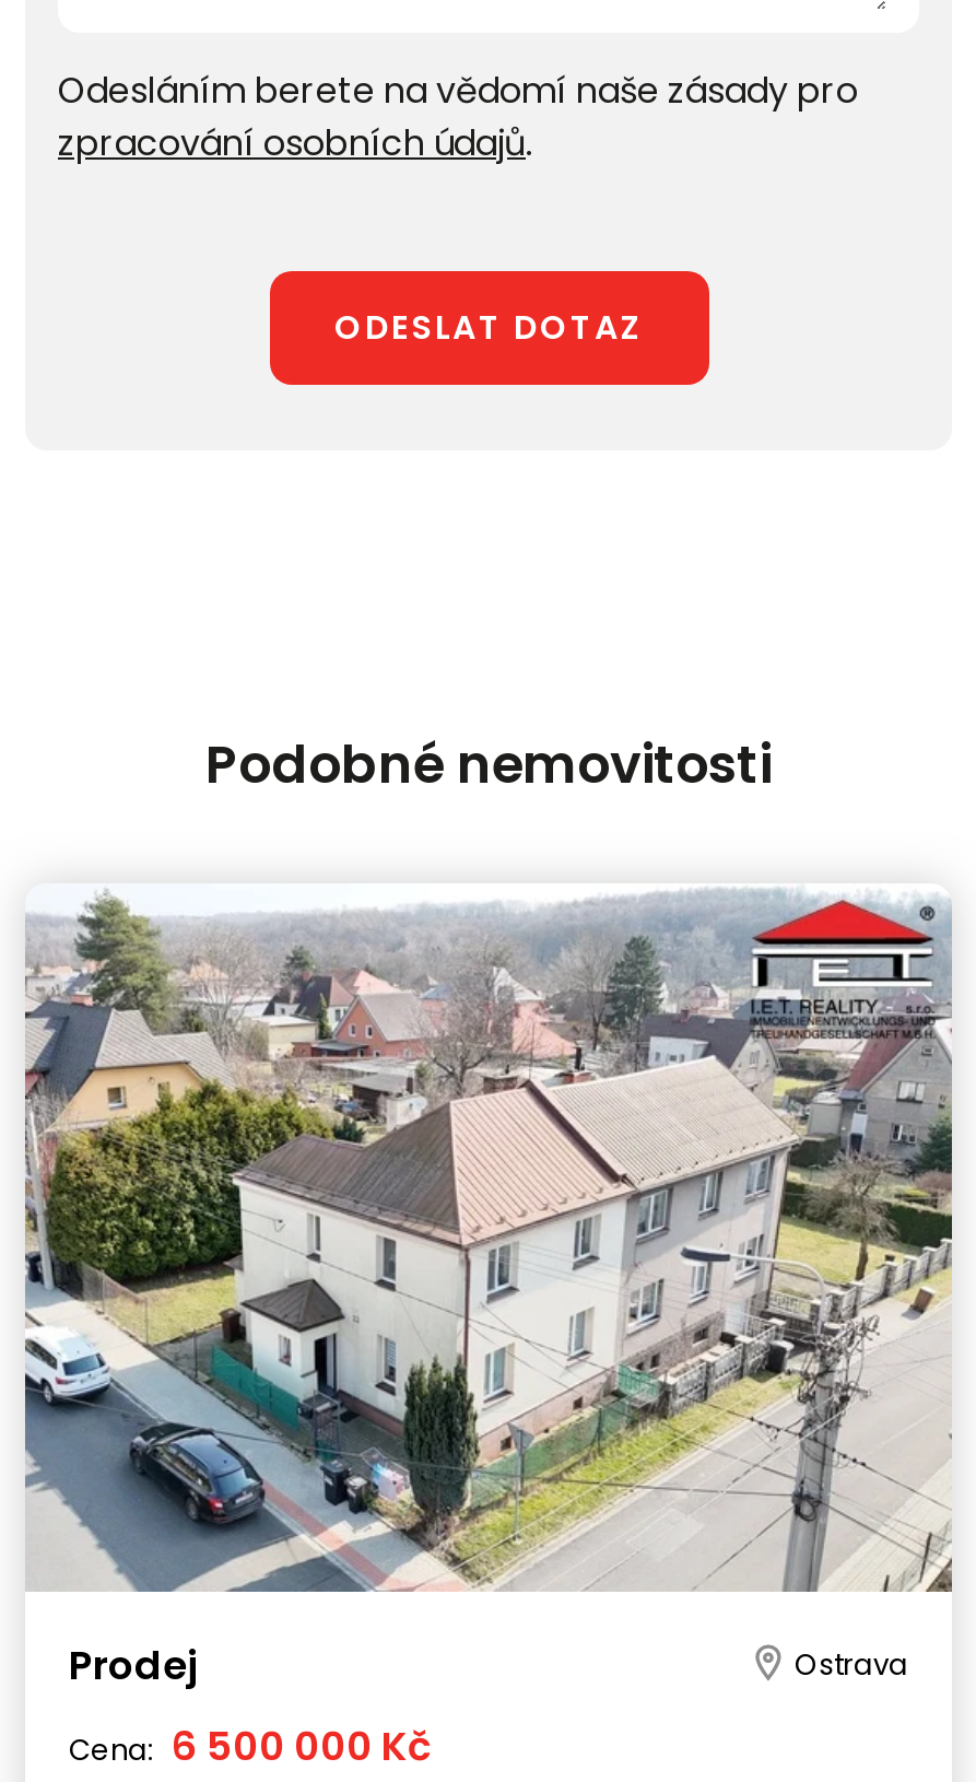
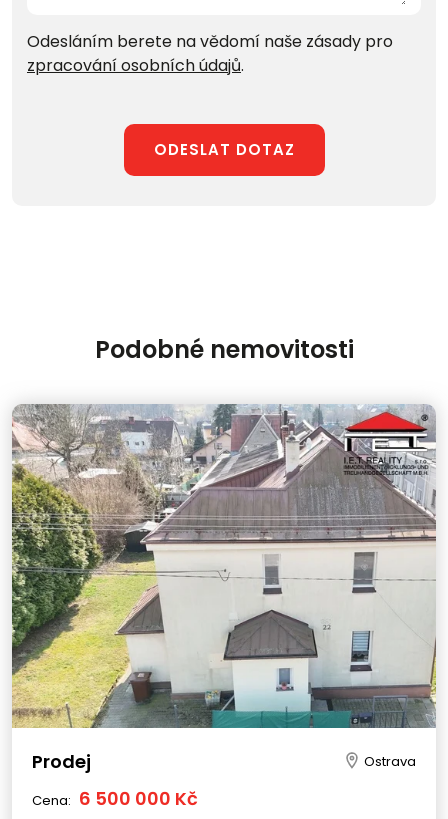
- [image]
+ [image]
